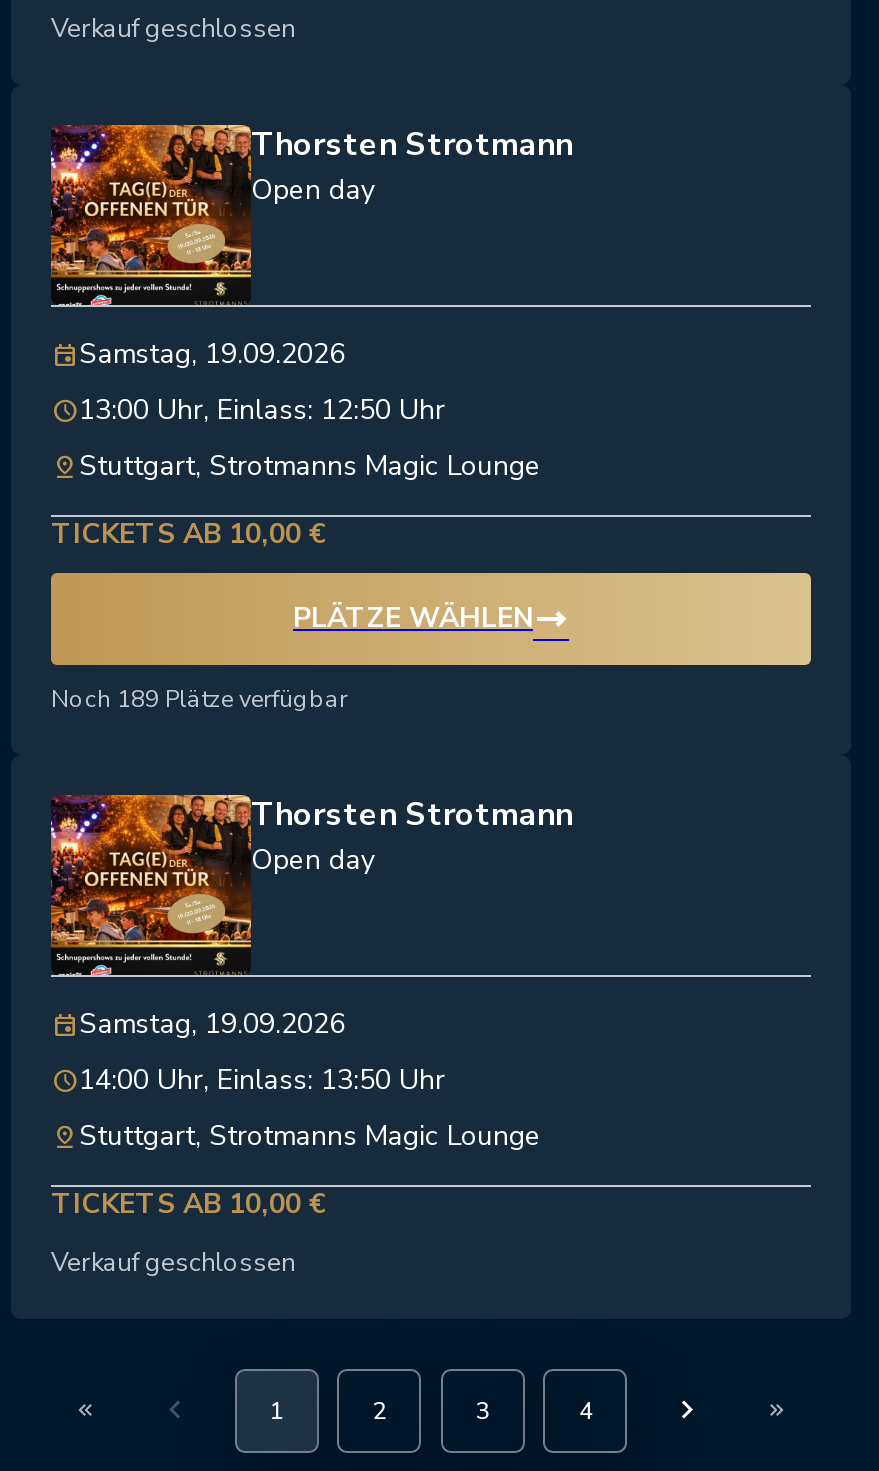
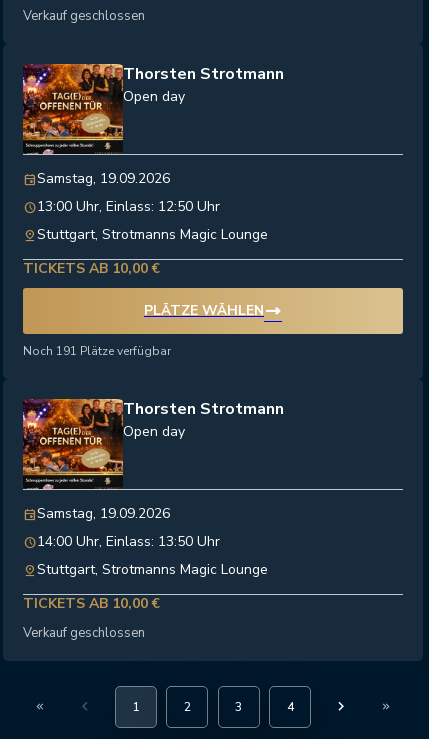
- Noch 189 Plätze verfügbar
+ Noch 191 Plätze verfügbar
